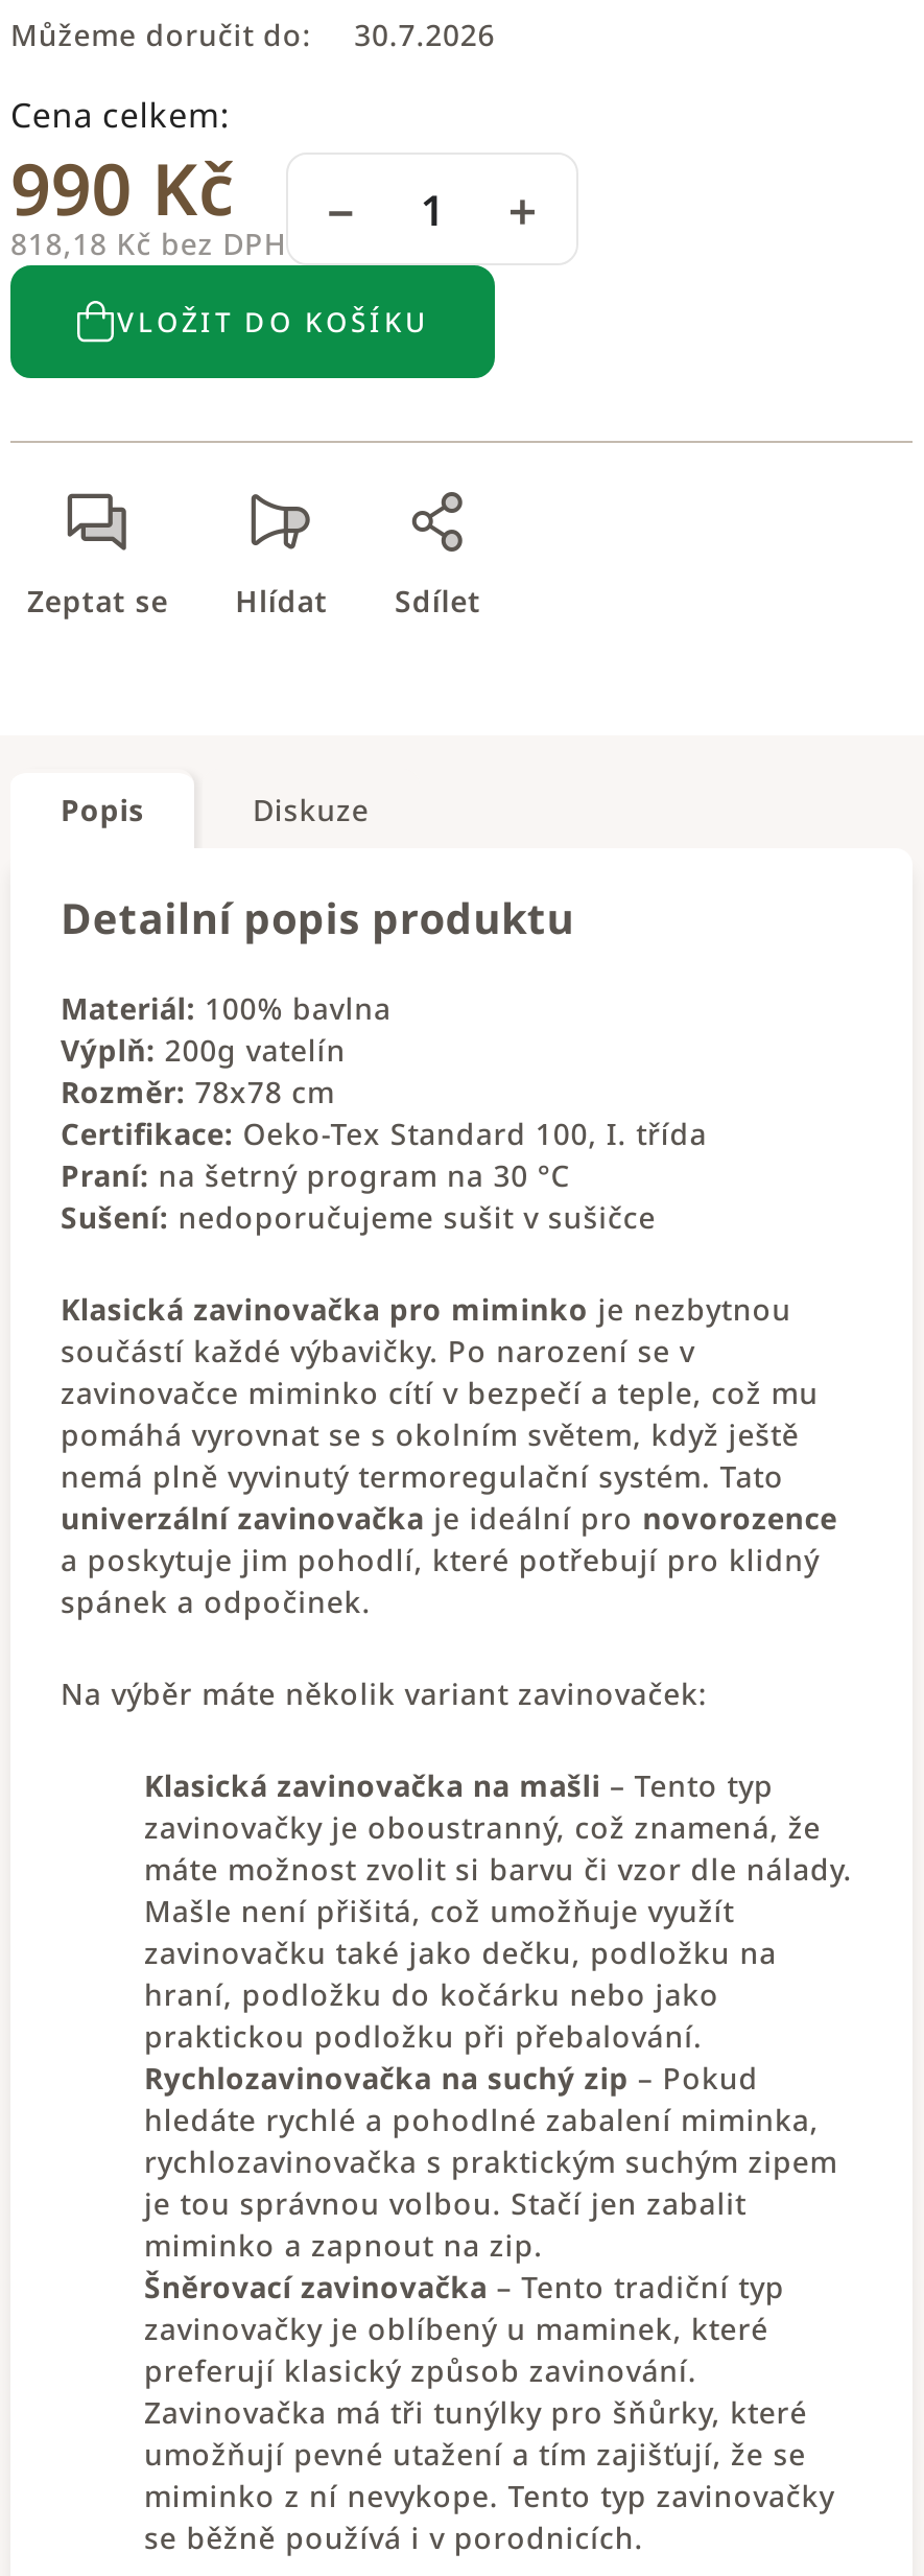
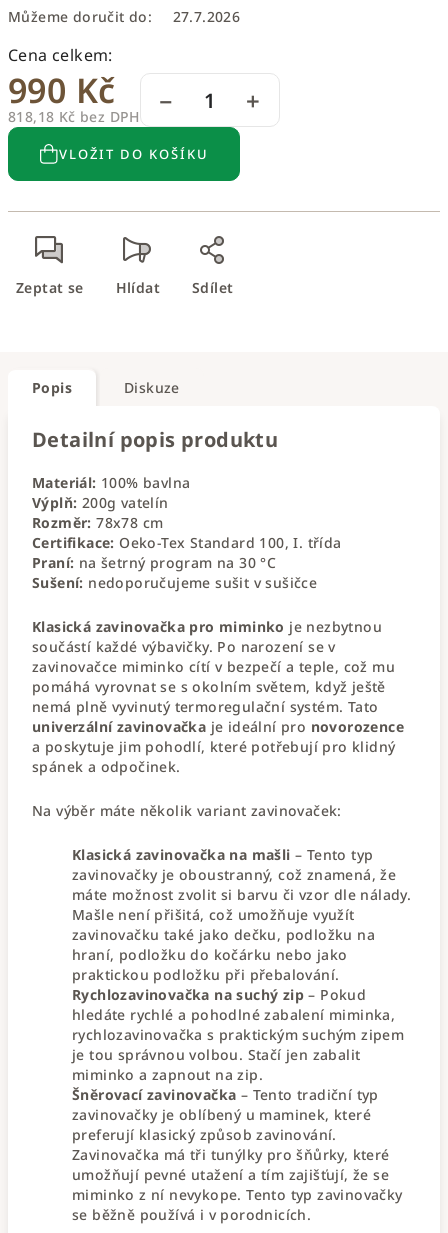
- Můžeme doručit do: 30.7.2026
+ Můžeme doručit do: 27.7.2026
